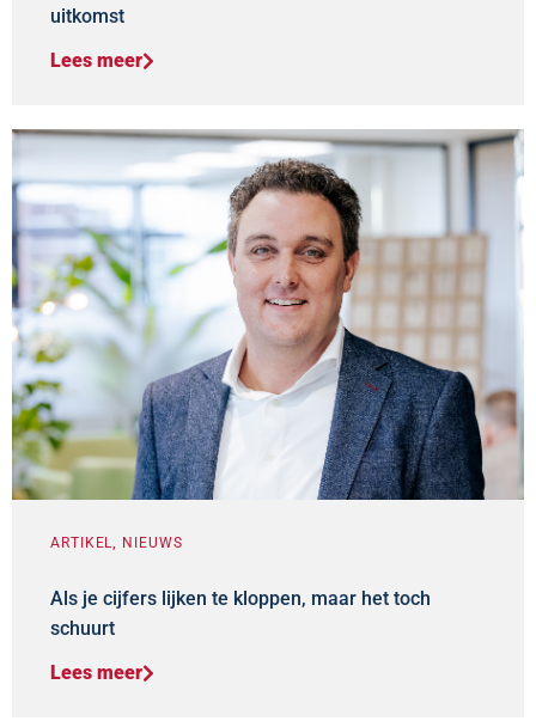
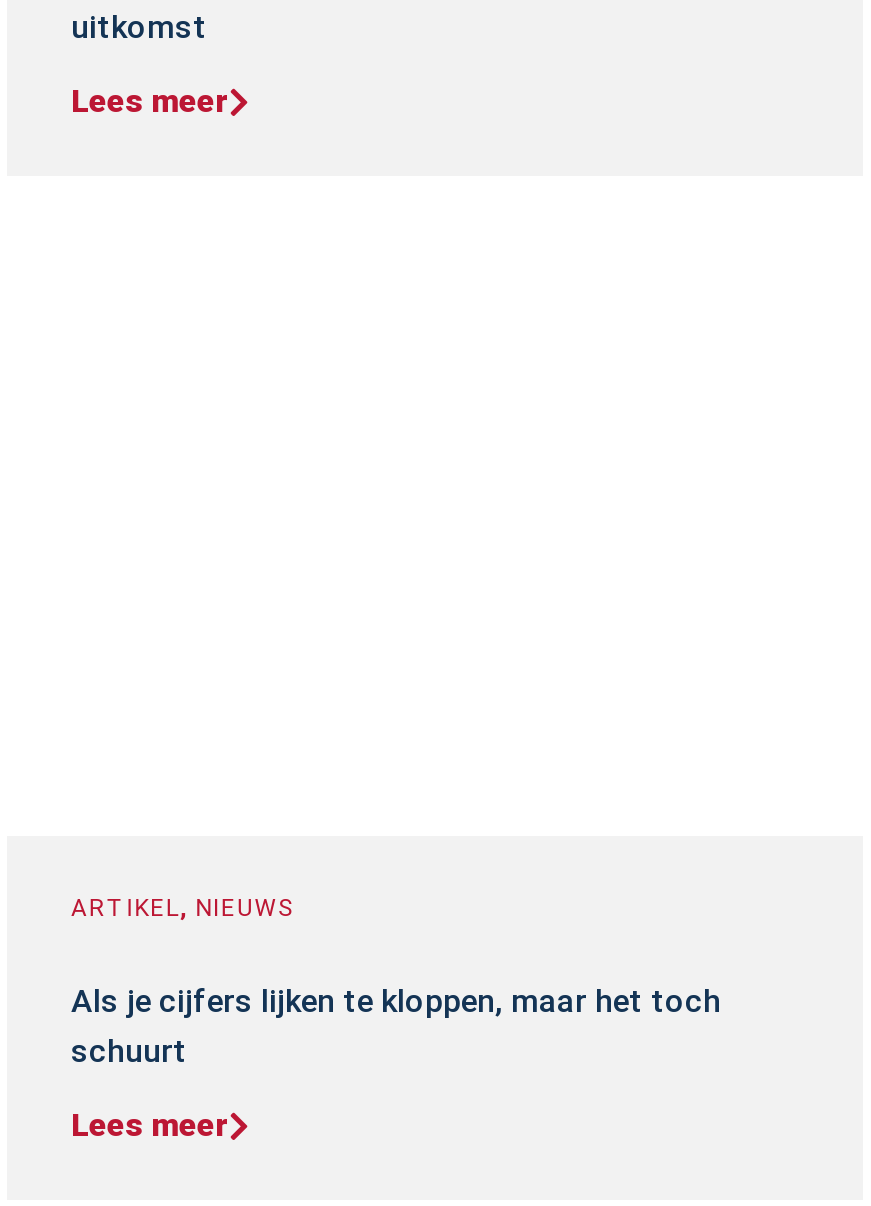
- [image]
